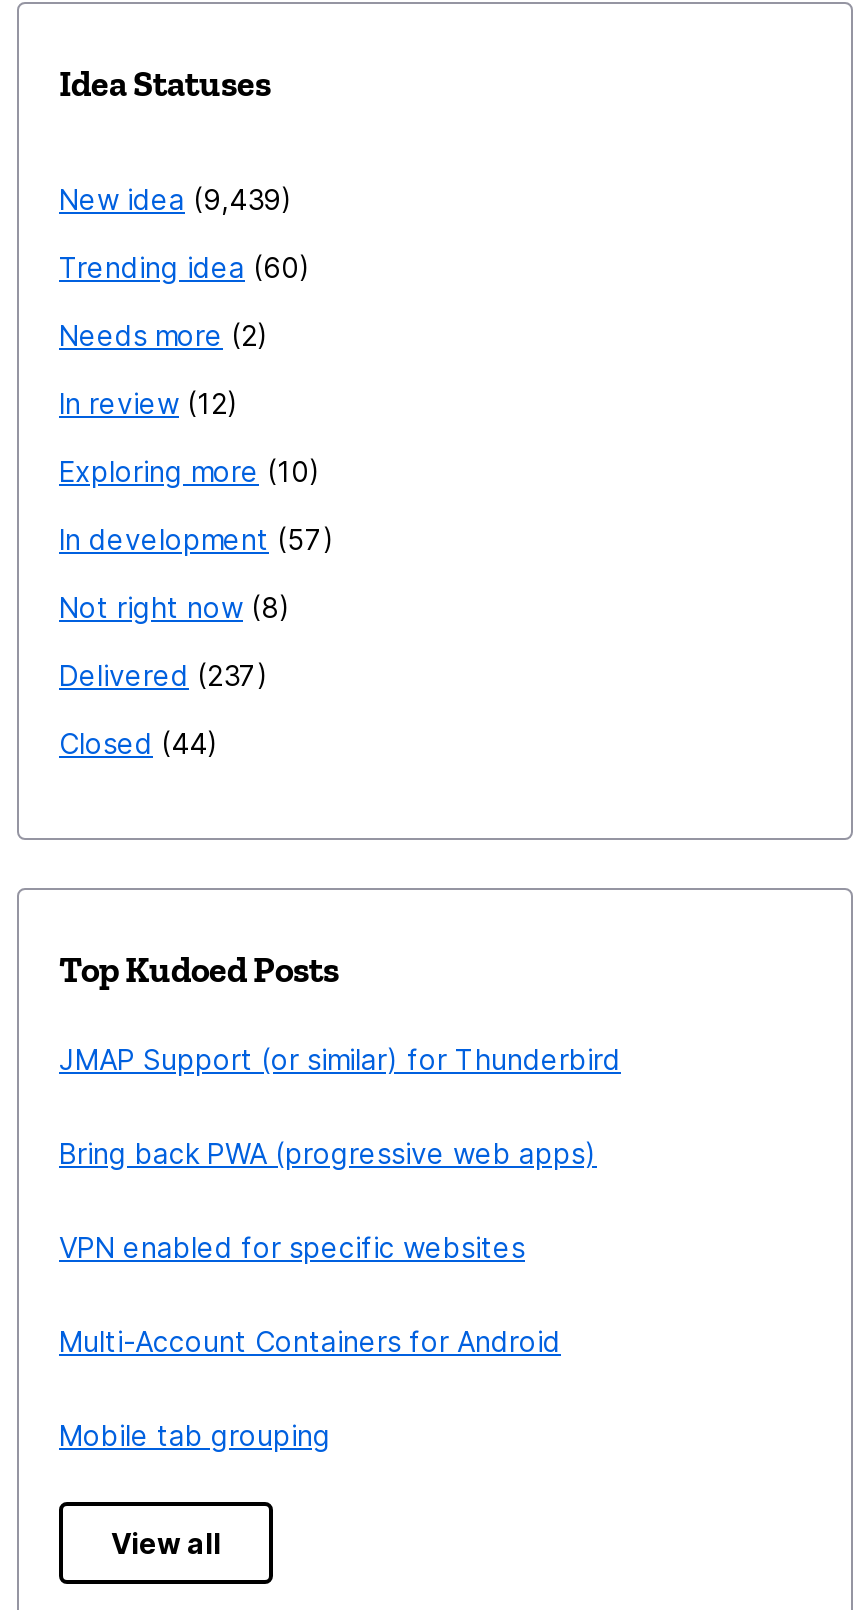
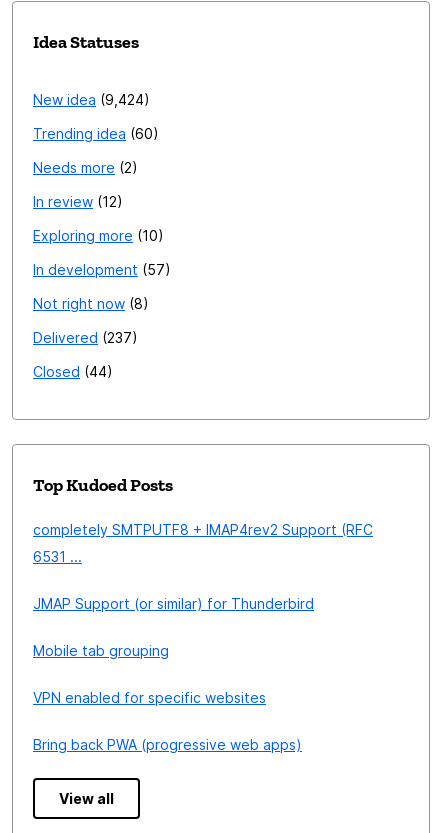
- New idea 9,439
+ New idea 9,424

+ completely SMTPUTF8 + IMAP4rev2 Support (RFC
+ 6531 ...

moved down: JMAP Support (or similar) for Thunderbird

moved down: VPN enabled for specific websites | Bring back PWA (progressive web apps)

- Multi-Account Containers for Android

moved up: Mobile tab grouping
